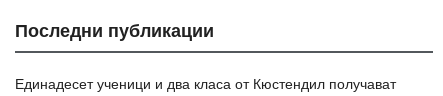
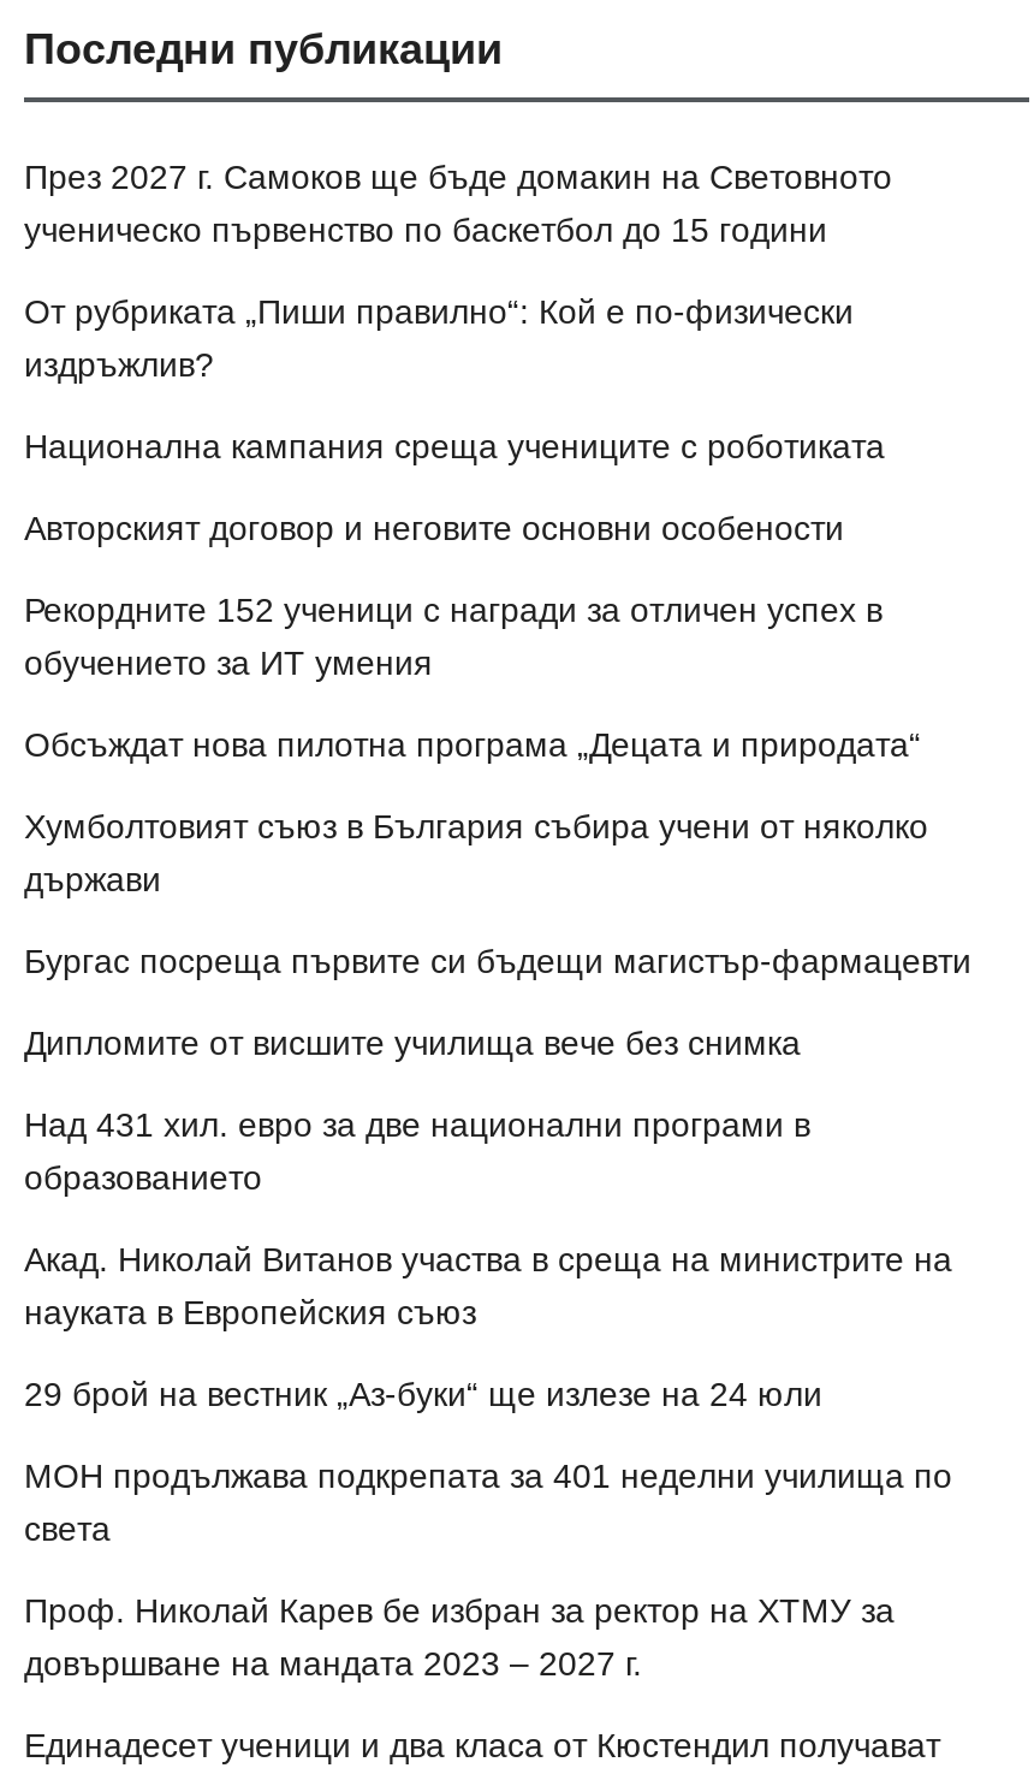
+ През 2027 г. Самоков ще бъде домакин на Световното
+ ученическо първенство по баскетбол до 15 години
+ От рубриката „Пиши правилно“: Кой е по-физически
+ издръжлив?
+ Национална кампания среща учениците с роботиката
+ Авторският договор и неговите основни особености
+ Рекордните 152 ученици с награди за отличен успех в
+ обучението за ИТ умения
+ Обсъждат нова пилотна програма „Децата и природата“
+ Хумболтовият съюз в България събира учени от няколко
+ държави
+ Бургас посреща първите си бъдещи магистър-фармацевти
+ Дипломите от висшите училища вече без снимка
+ Над 431 хил. евро за две национални програми в
+ образованието
+ Акад. Николай Витанов участва в среща на министрите на
+ науката в Европейския съюз
+ 29 брой на вестник „Аз-буки“ ще излезе на 24 юли
+ МОН продължава подкрепата за 401 неделни училища по
+ света
+ Проф. Николай Карев бе избран за ректор на ХТМУ за
+ довършване на мандата 2023 – 2027 г.
